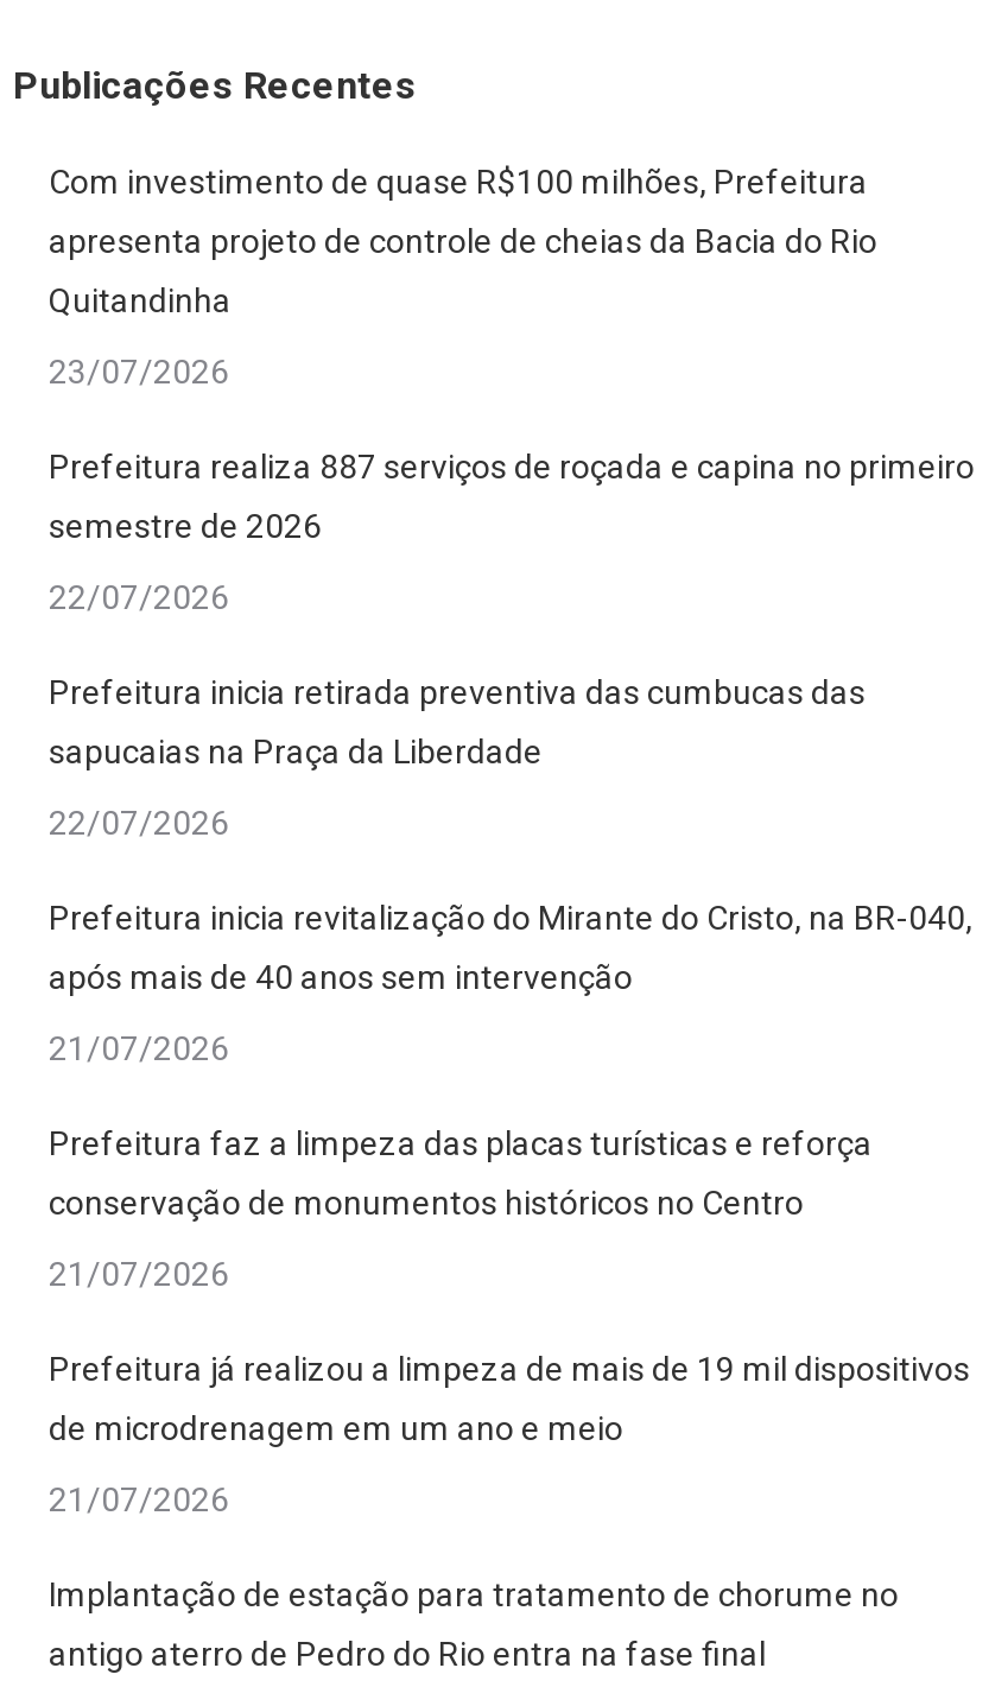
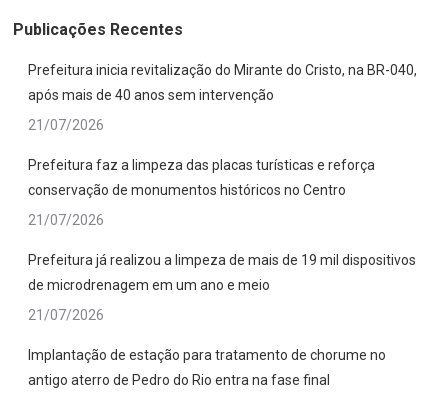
- Com investimento de quase R$100 milhões, Prefeitura
- apresenta projeto de controle de cheias da Bacia do Rio
- Quitandinha
- 23/07/2026
- Prefeitura realiza 887 serviços de roçada e capina no primeiro
- semestre de 2026
- 22/07/2026
- Prefeitura inicia retirada preventiva das cumbucas das
- sapucaias na Praça da Liberdade
- 22/07/2026
